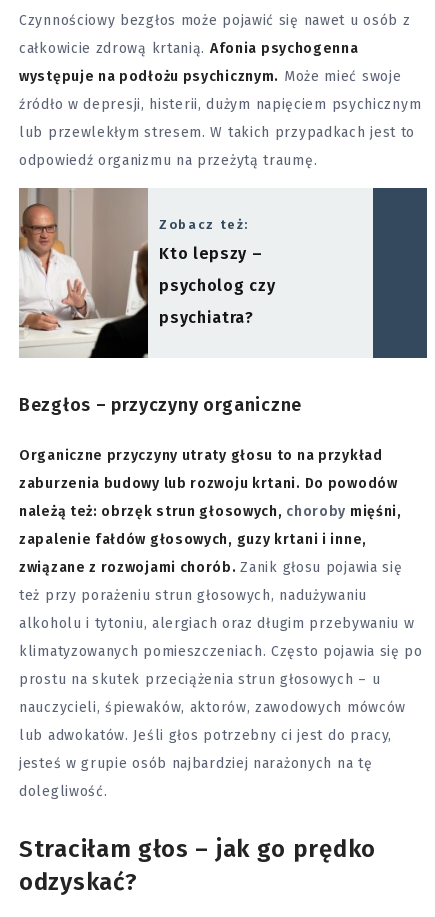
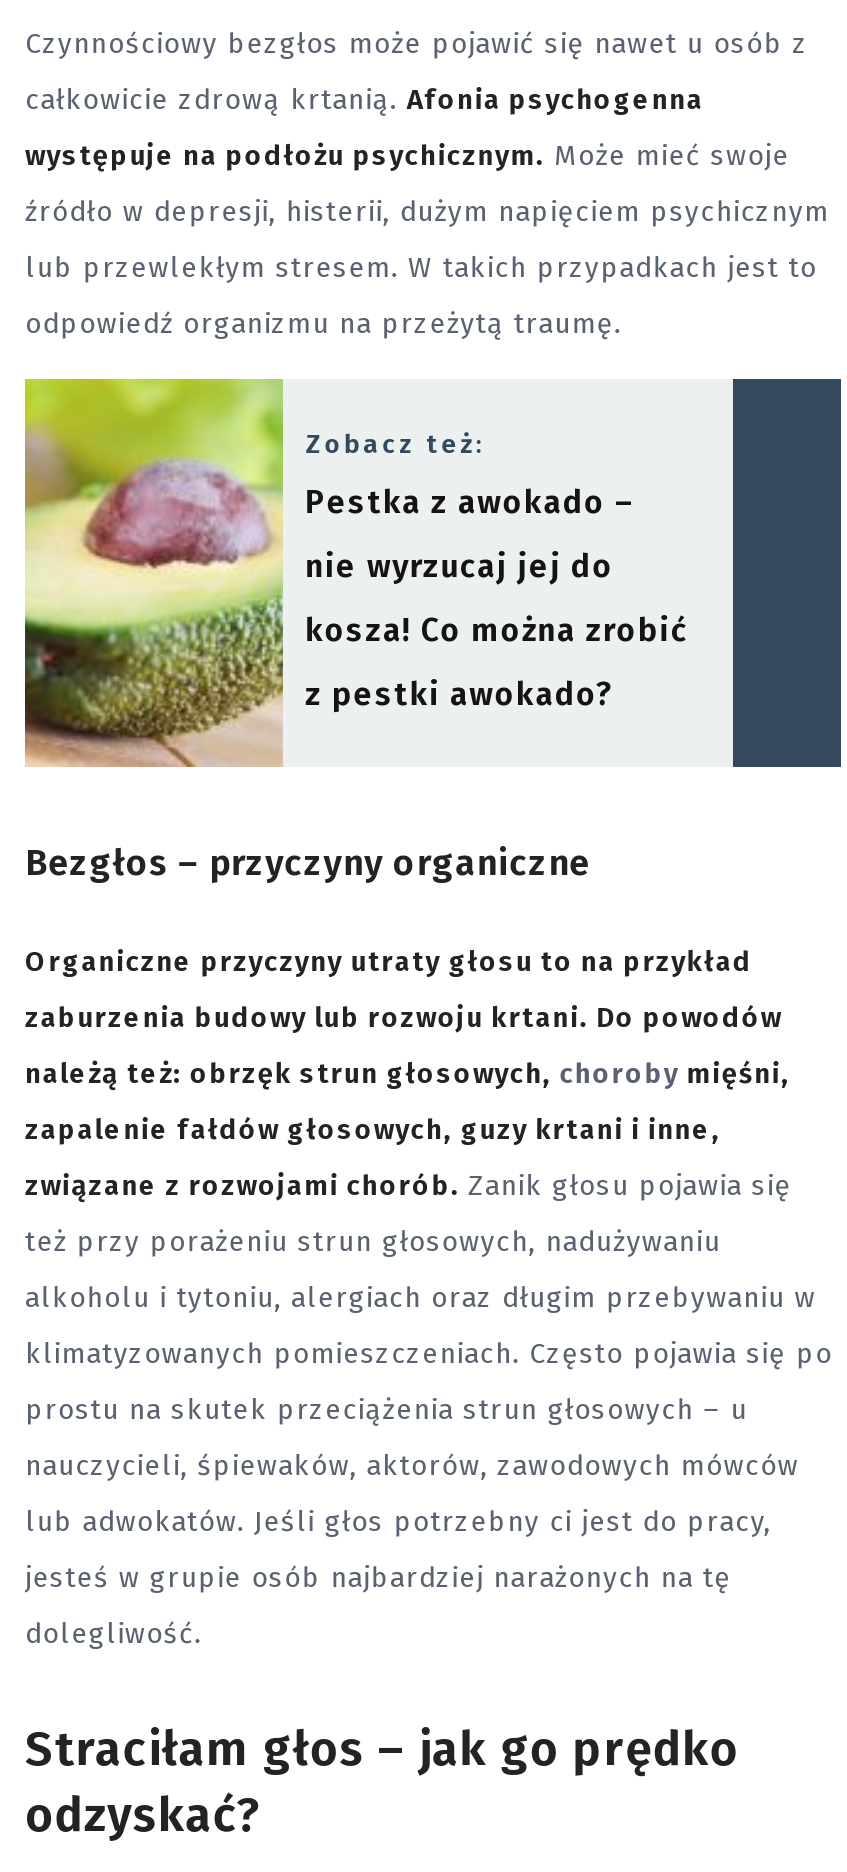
- [image]
- Kto lepszy –
- psycholog czy
- psychiatra?
+ [image]
+ Pestka z awokado –
+ nie wyrzucaj jej do
+ kosza! Co można zrobić
+ z pestki awokado?
